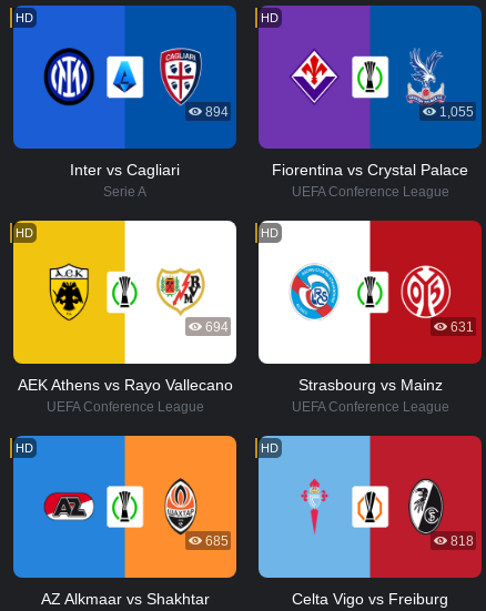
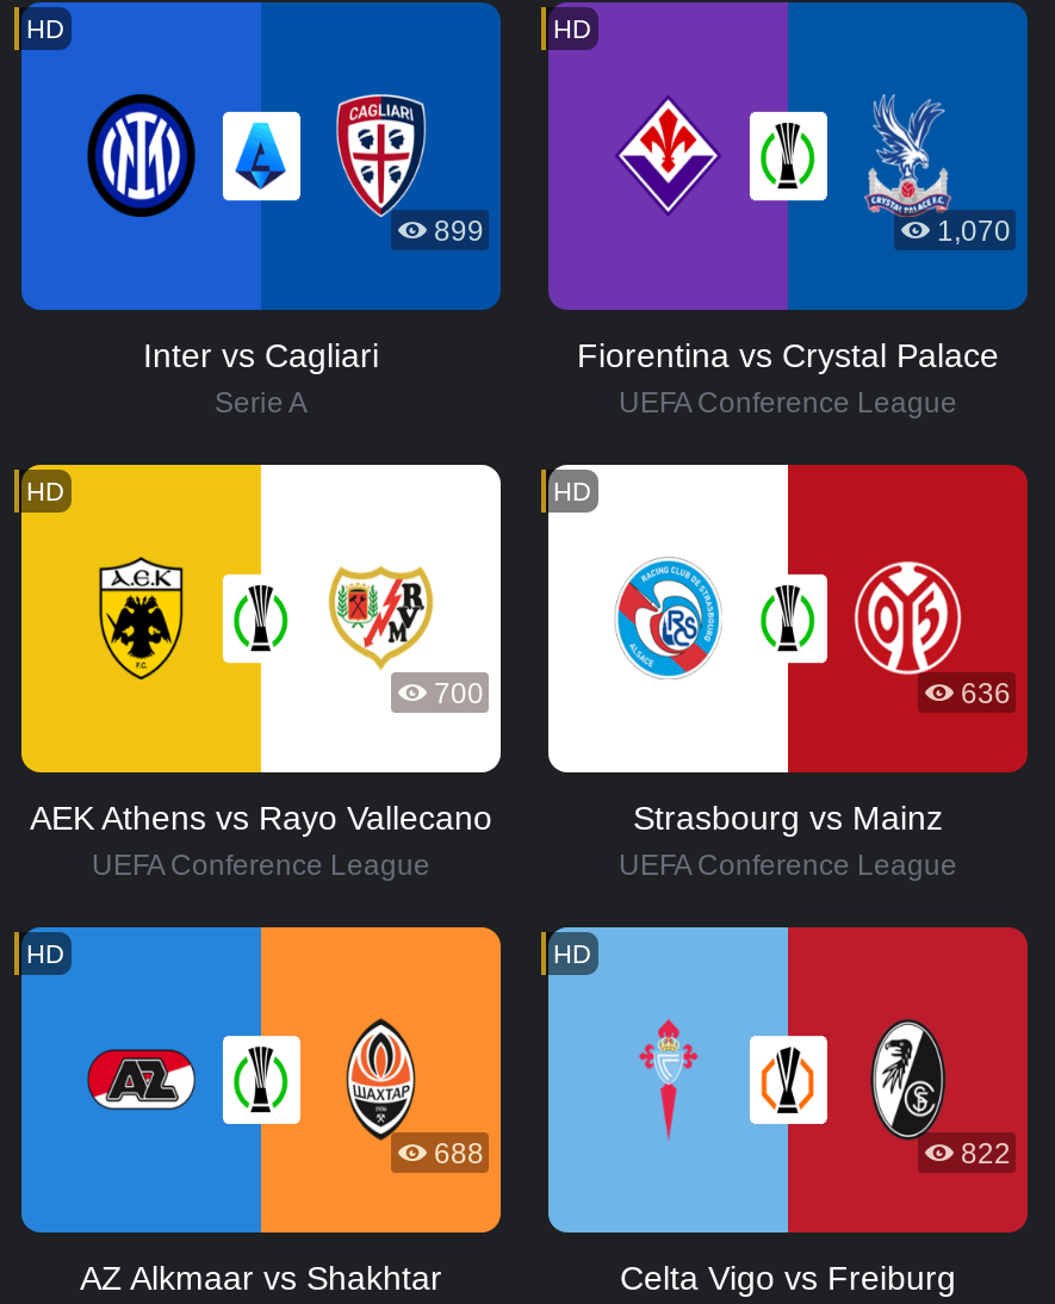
- 894
+ 899

- 1,055
+ 1,070

- 694
+ 700

- 631
+ 636

- 685
+ 688

- 818
+ 822
